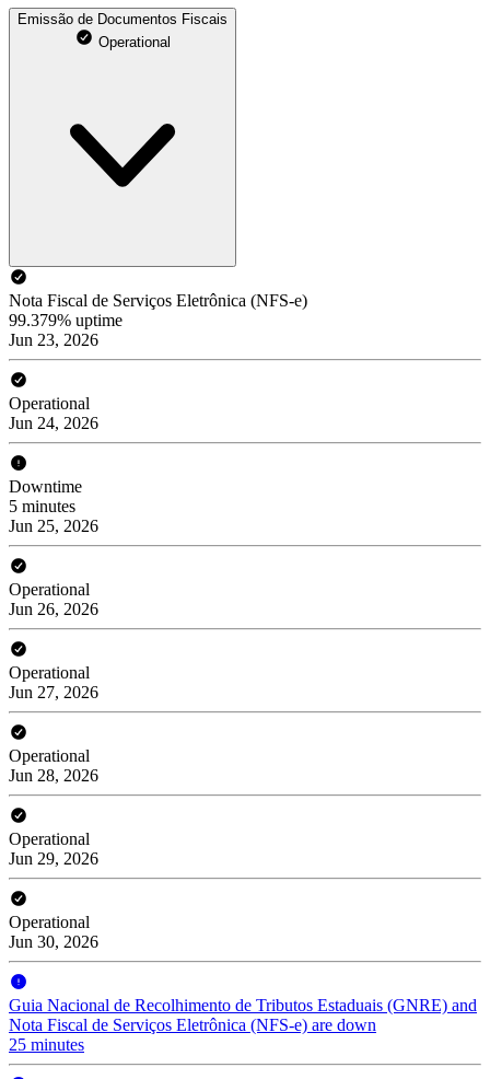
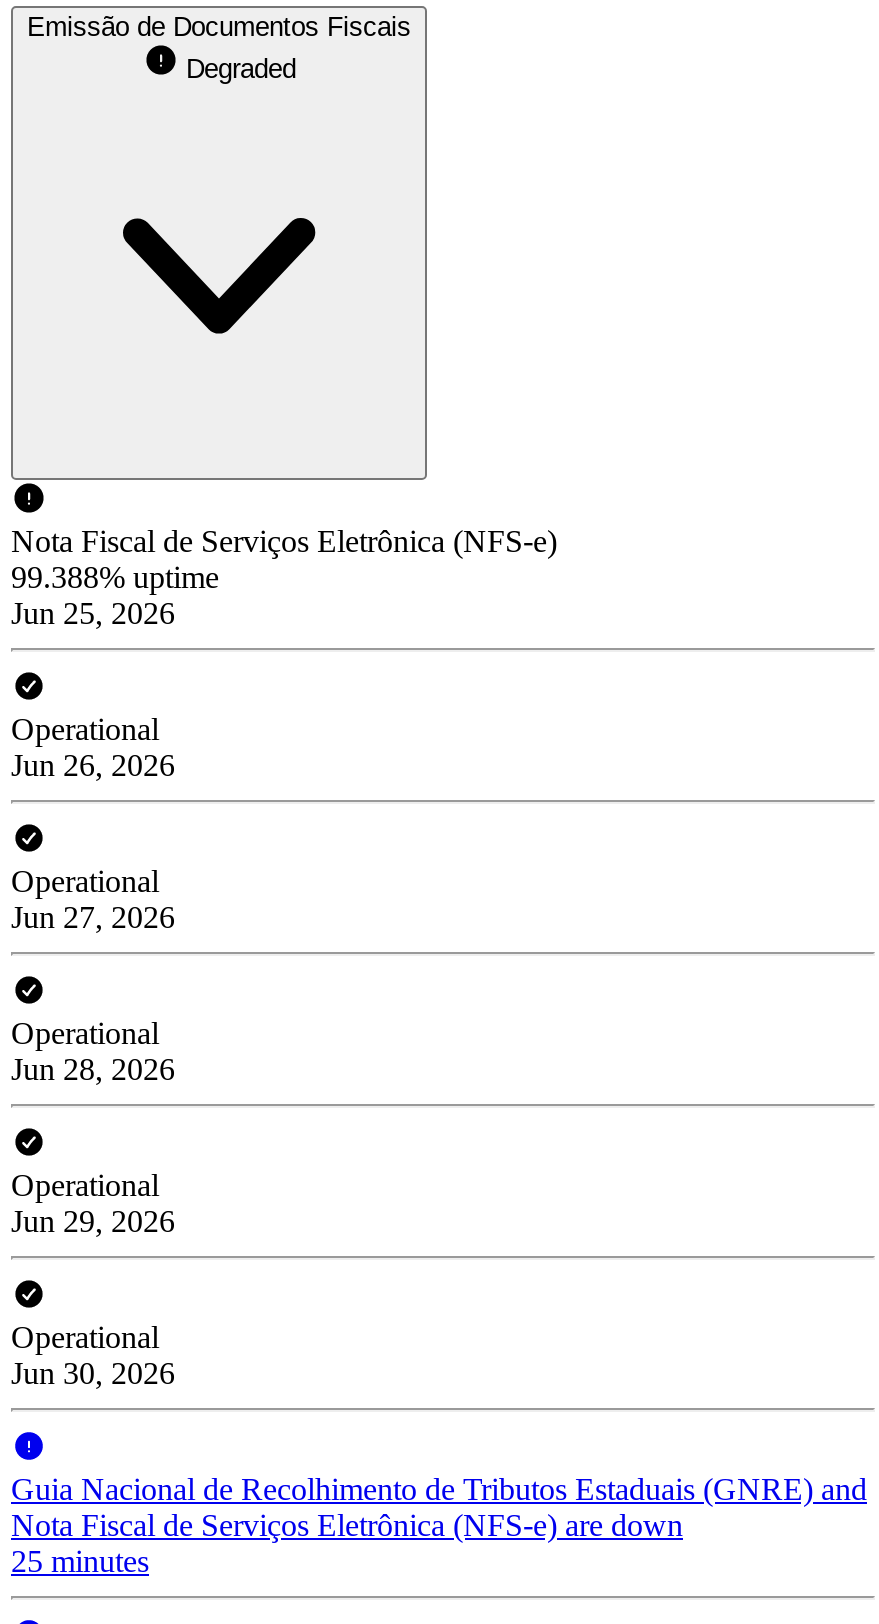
- Operational
+ Degraded

- 99.379% uptime
- Jun 23, 2026
- Operational
- Jun 24, 2026
- Downtime
- 5 minutes
+ 99.388% uptime
